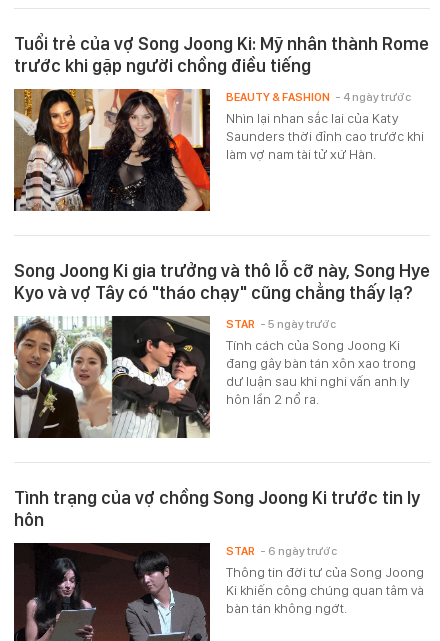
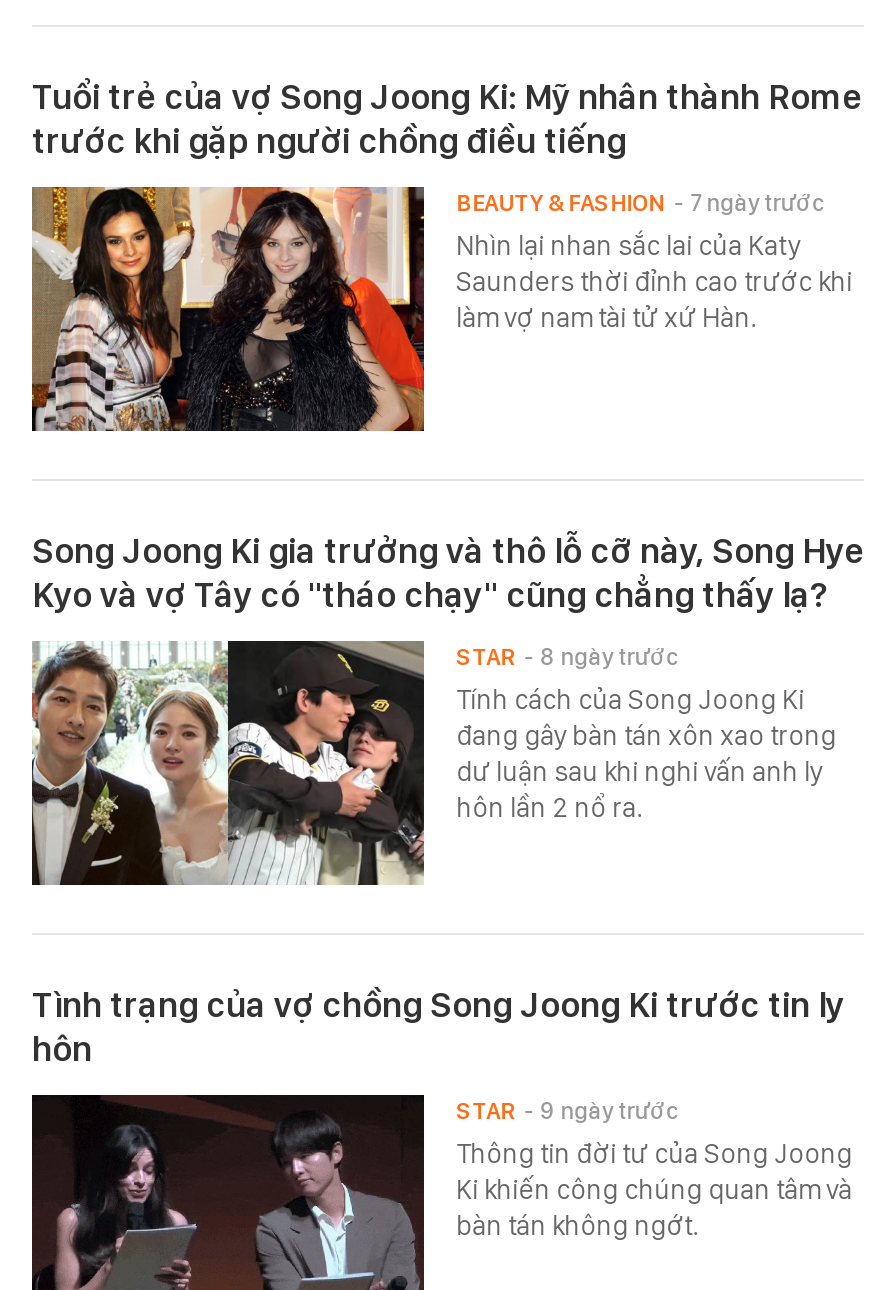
- BEAUTY & FASHION - 4 ngày trước
+ BEAUTY & FASHION - 7 ngày trước

- STAR - 5 ngày trước
+ STAR - 8 ngày trước

- STAR - 6 ngày trước
+ STAR - 9 ngày trước
